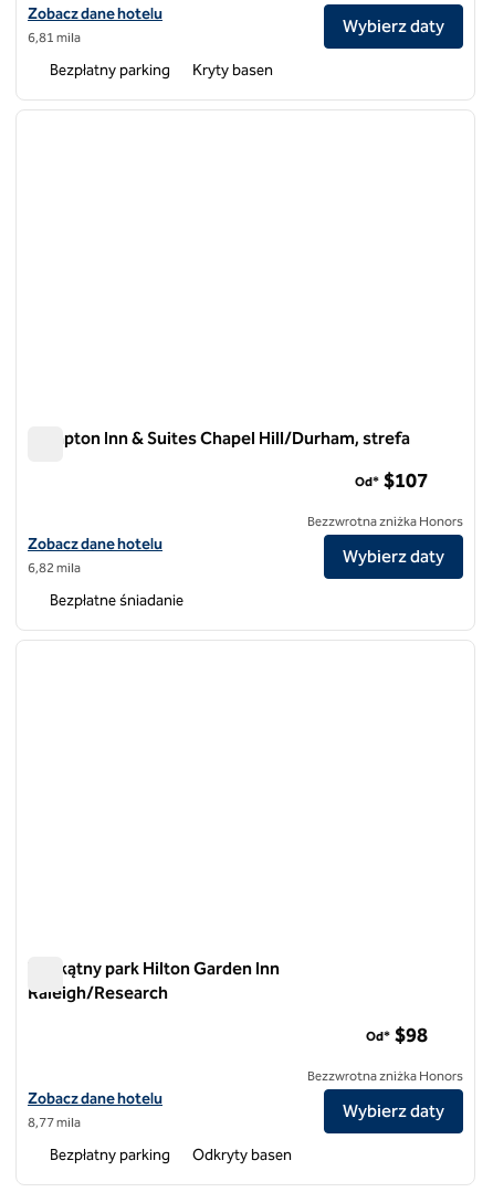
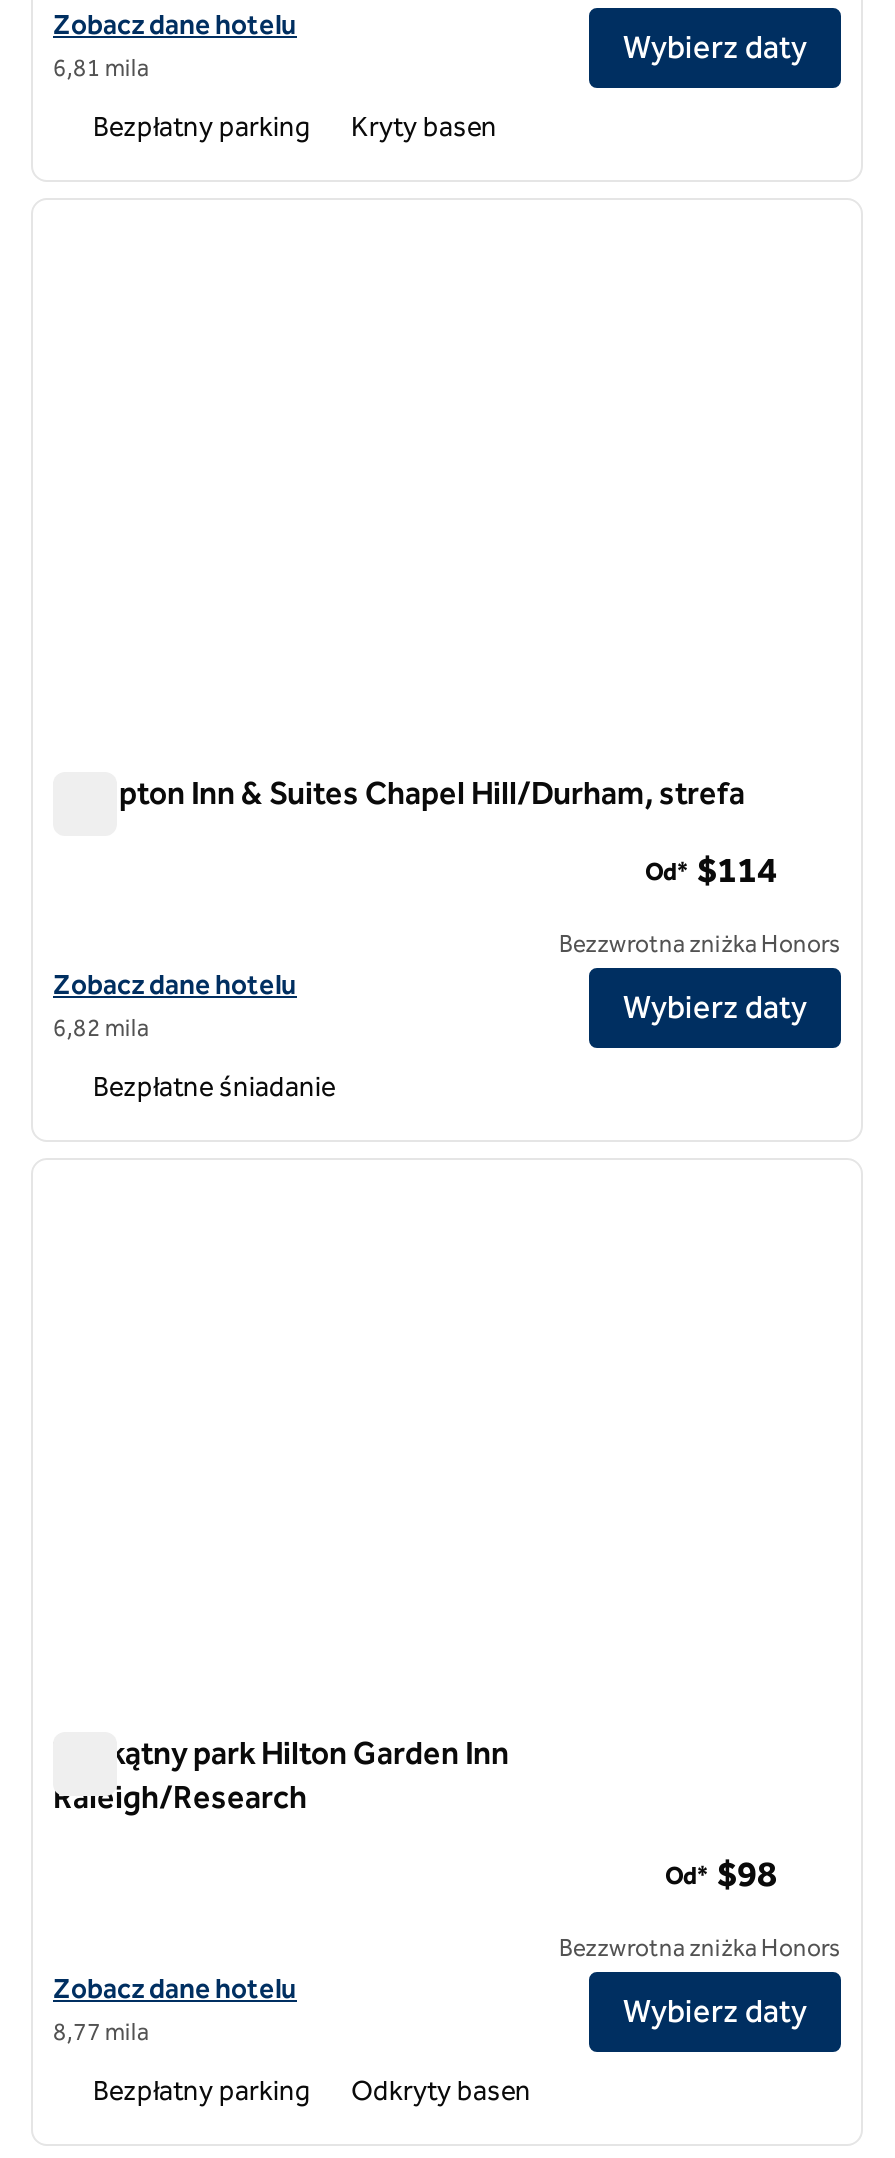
- Od* $107
+ Od* $114
